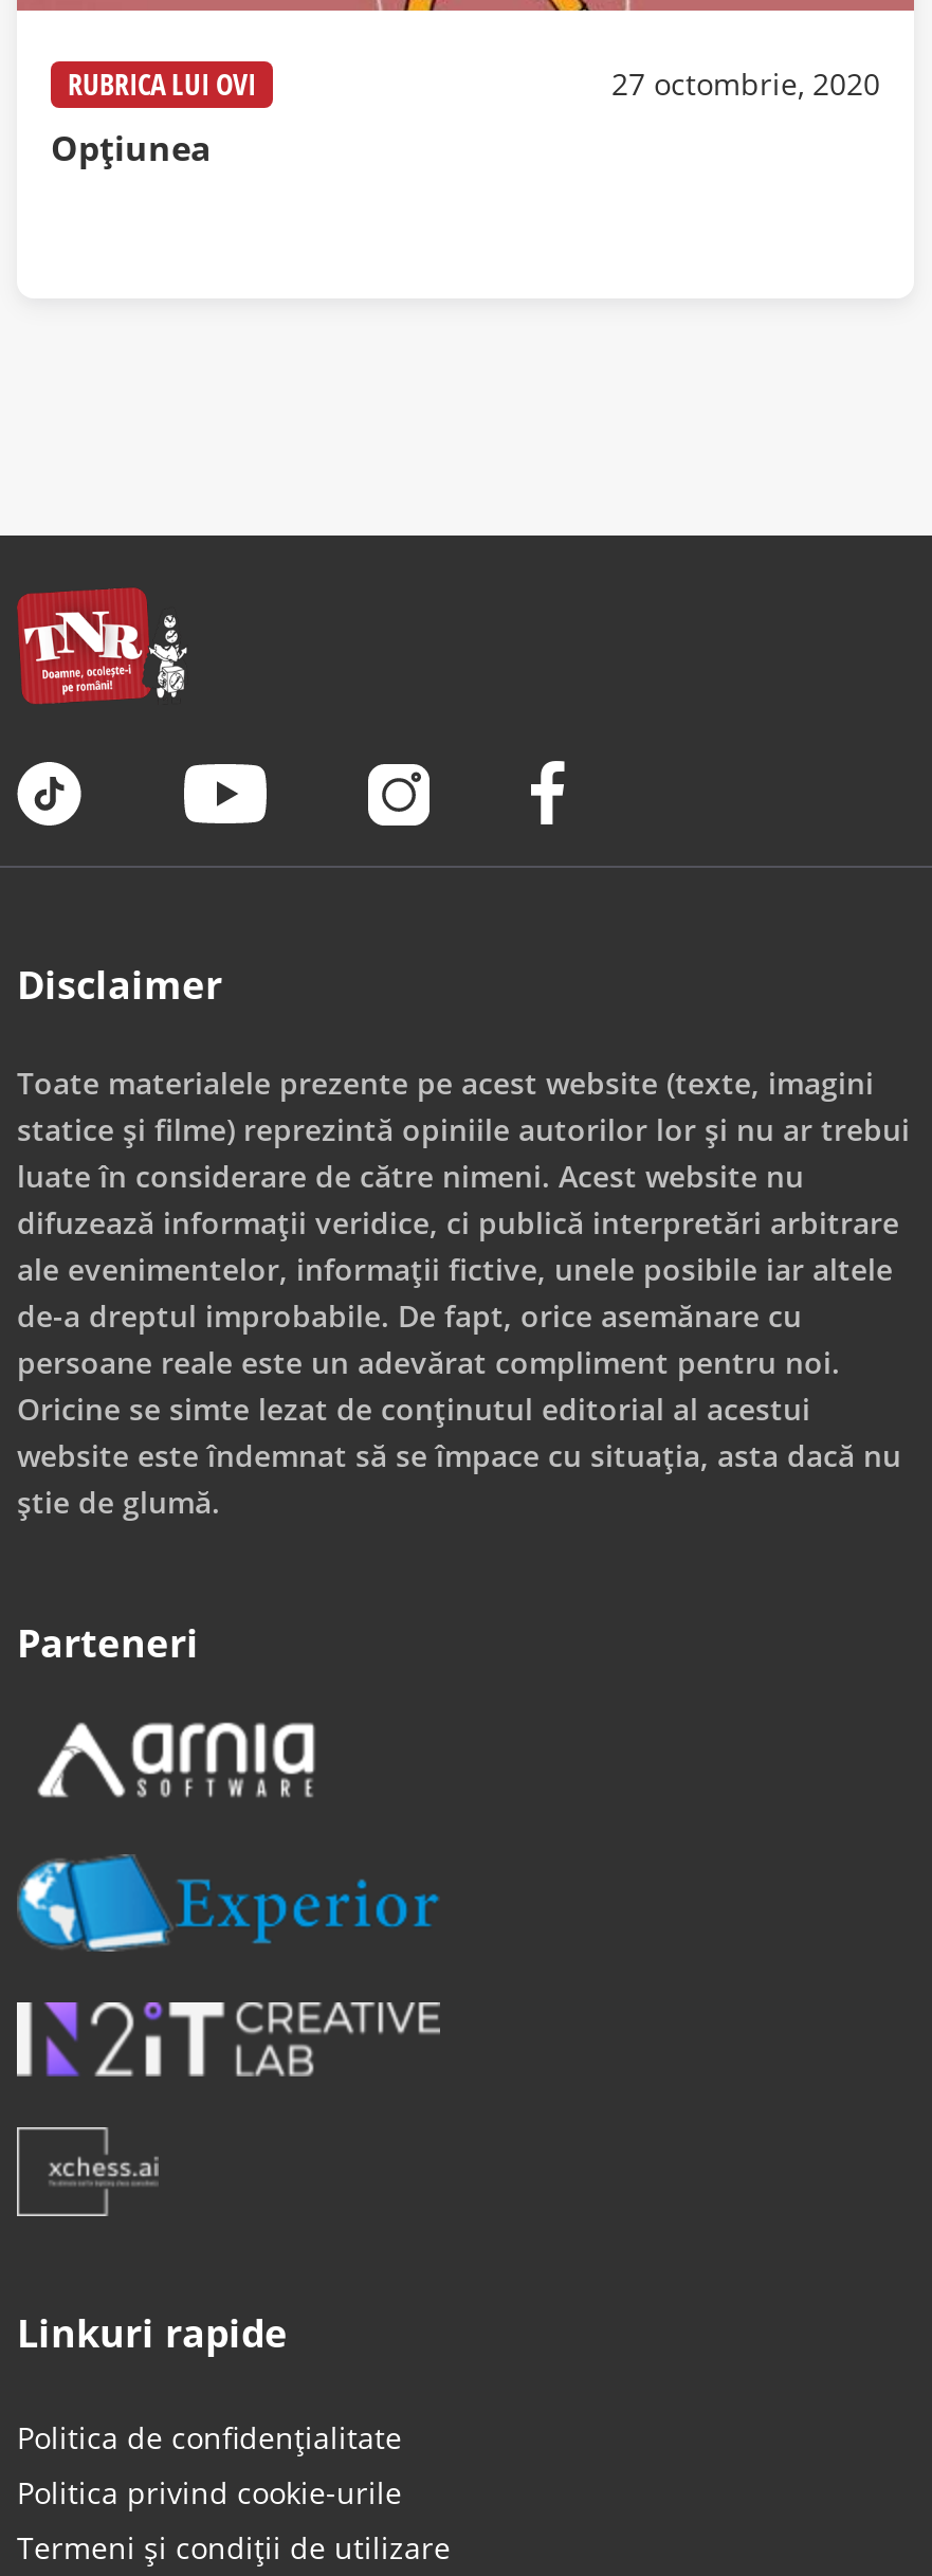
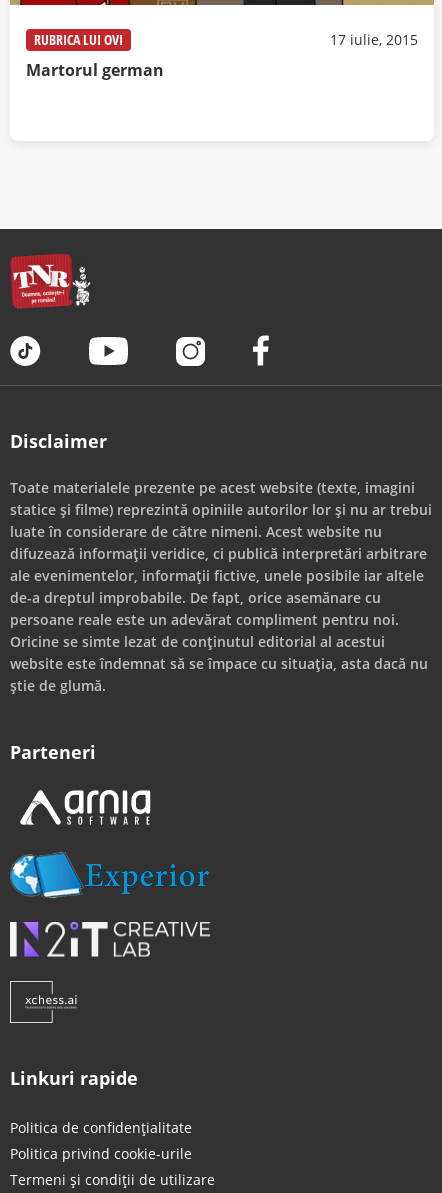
- 27 octombrie, 2020
+ 17 iulie, 2015

- Opțiunea
+ Martorul german
